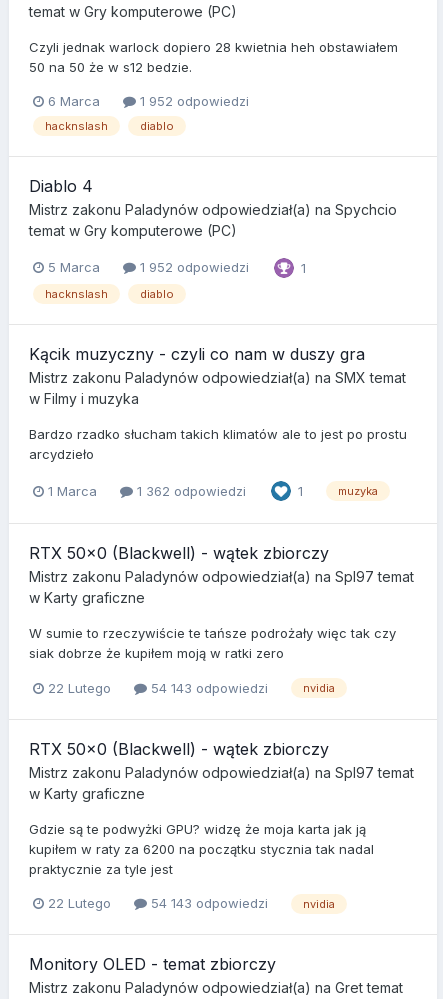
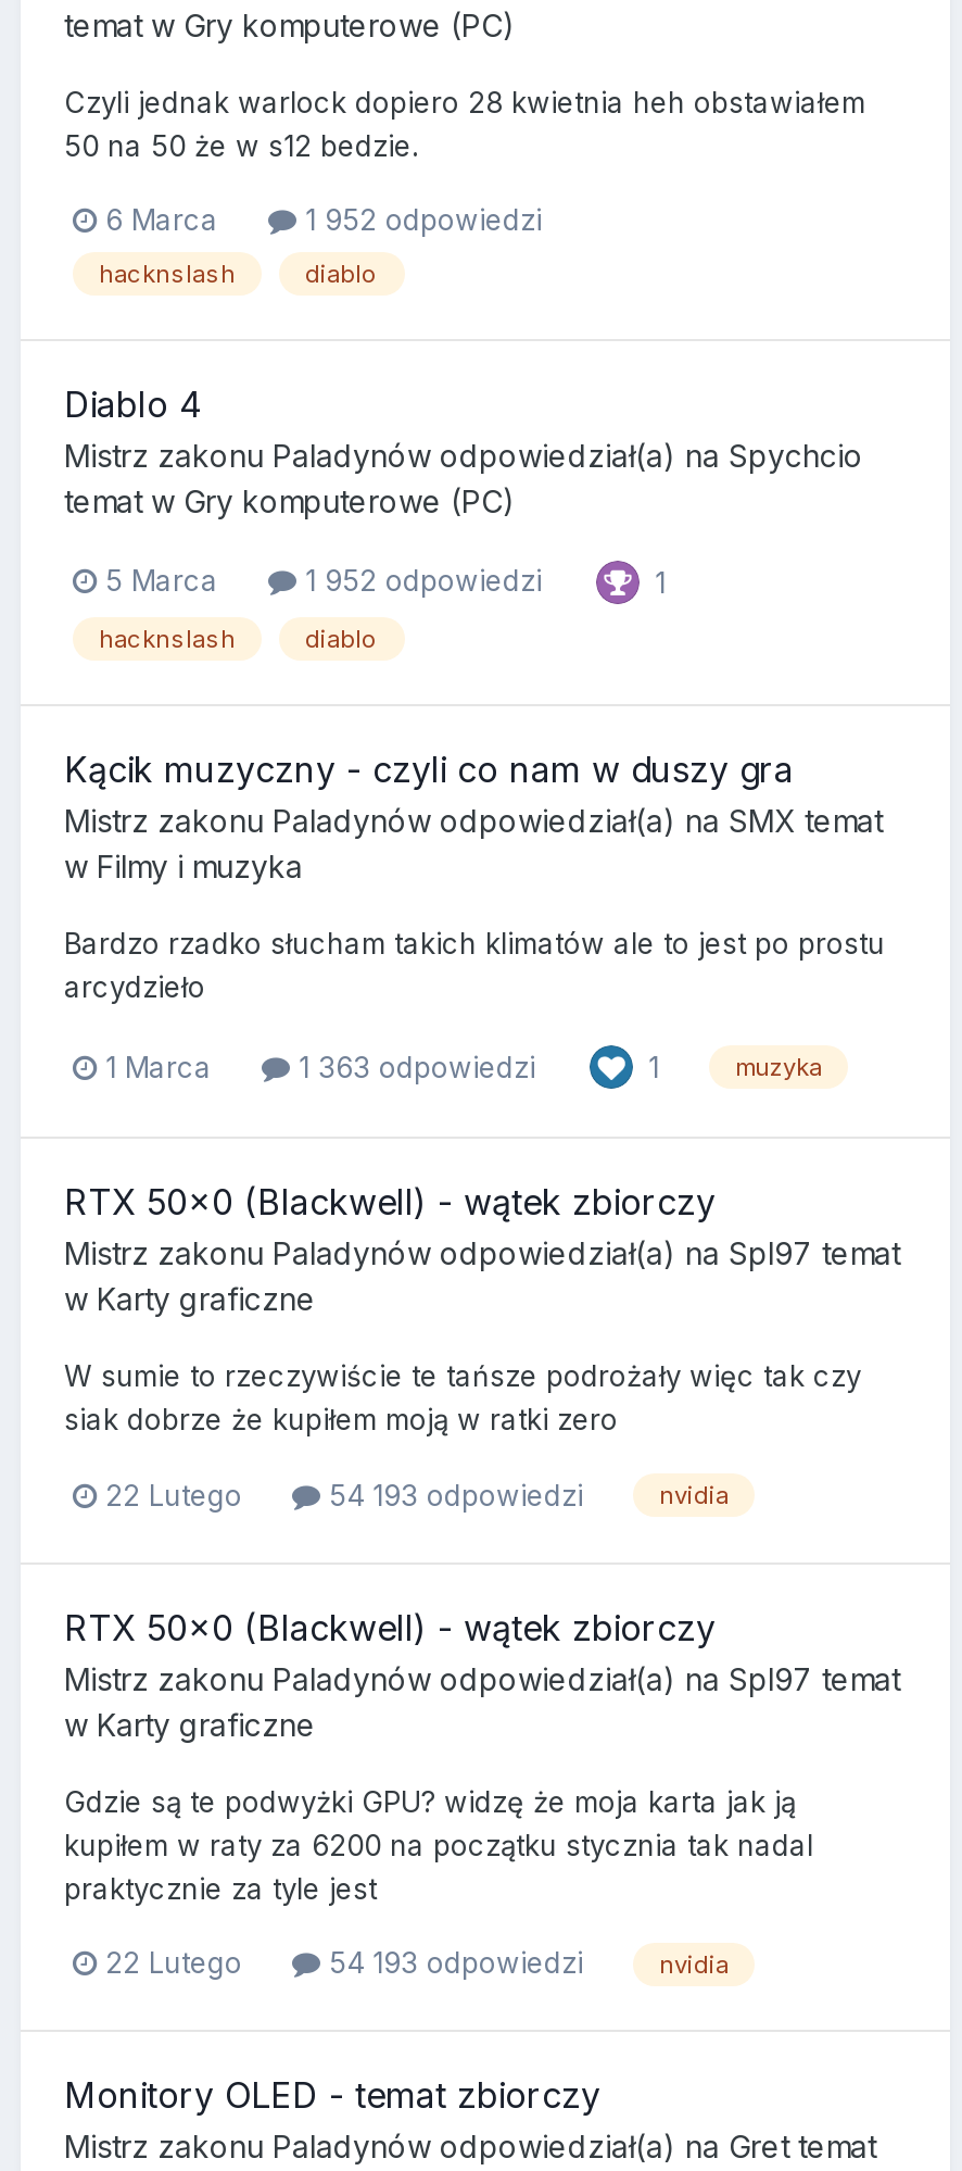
- 1 362 odpowiedzi
+ 1 363 odpowiedzi

- 54 143 odpowiedzi
+ 54 193 odpowiedzi

- 54 143 odpowiedzi
+ 54 193 odpowiedzi
